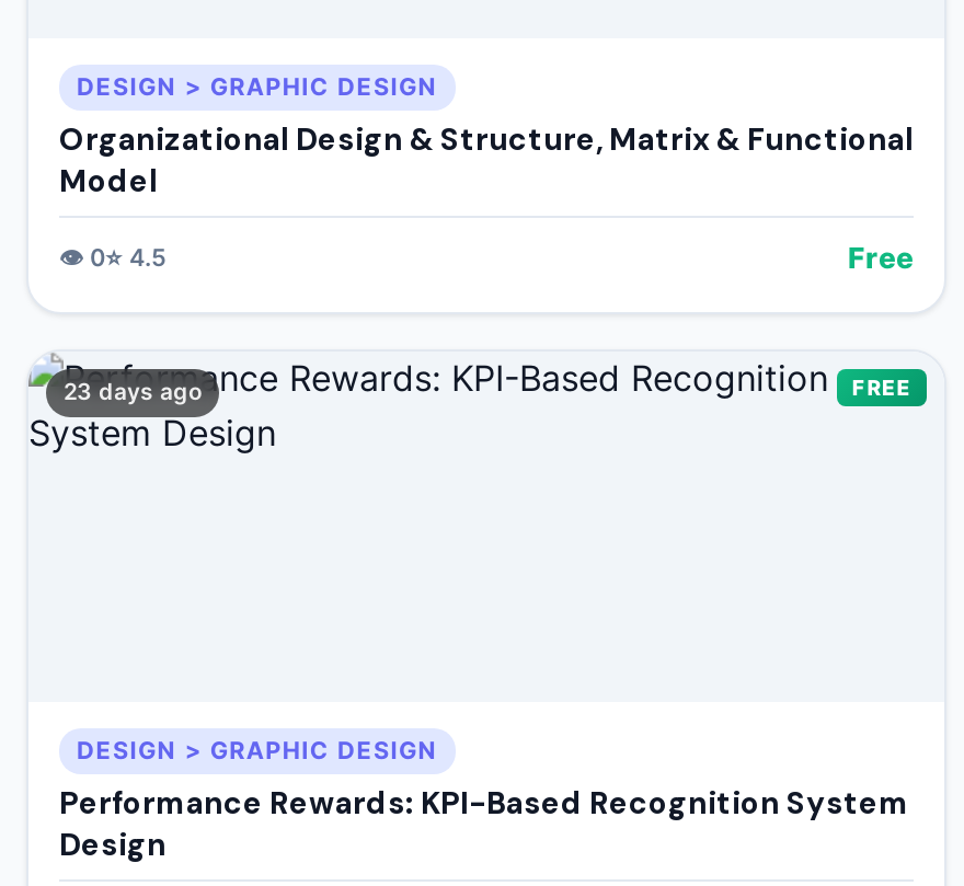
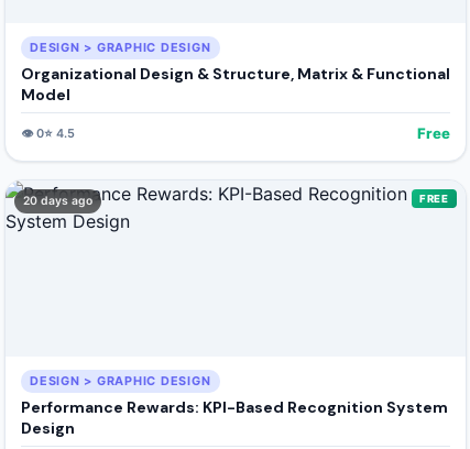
- 23 days ago
+ 20 days ago
